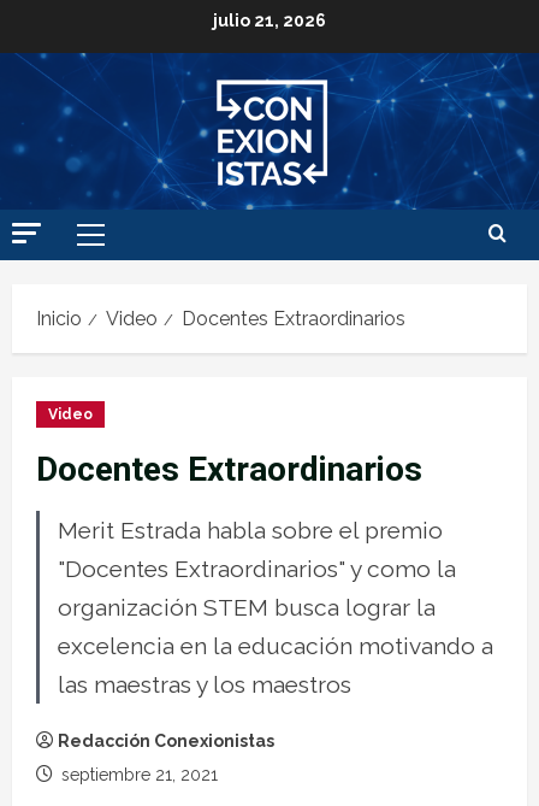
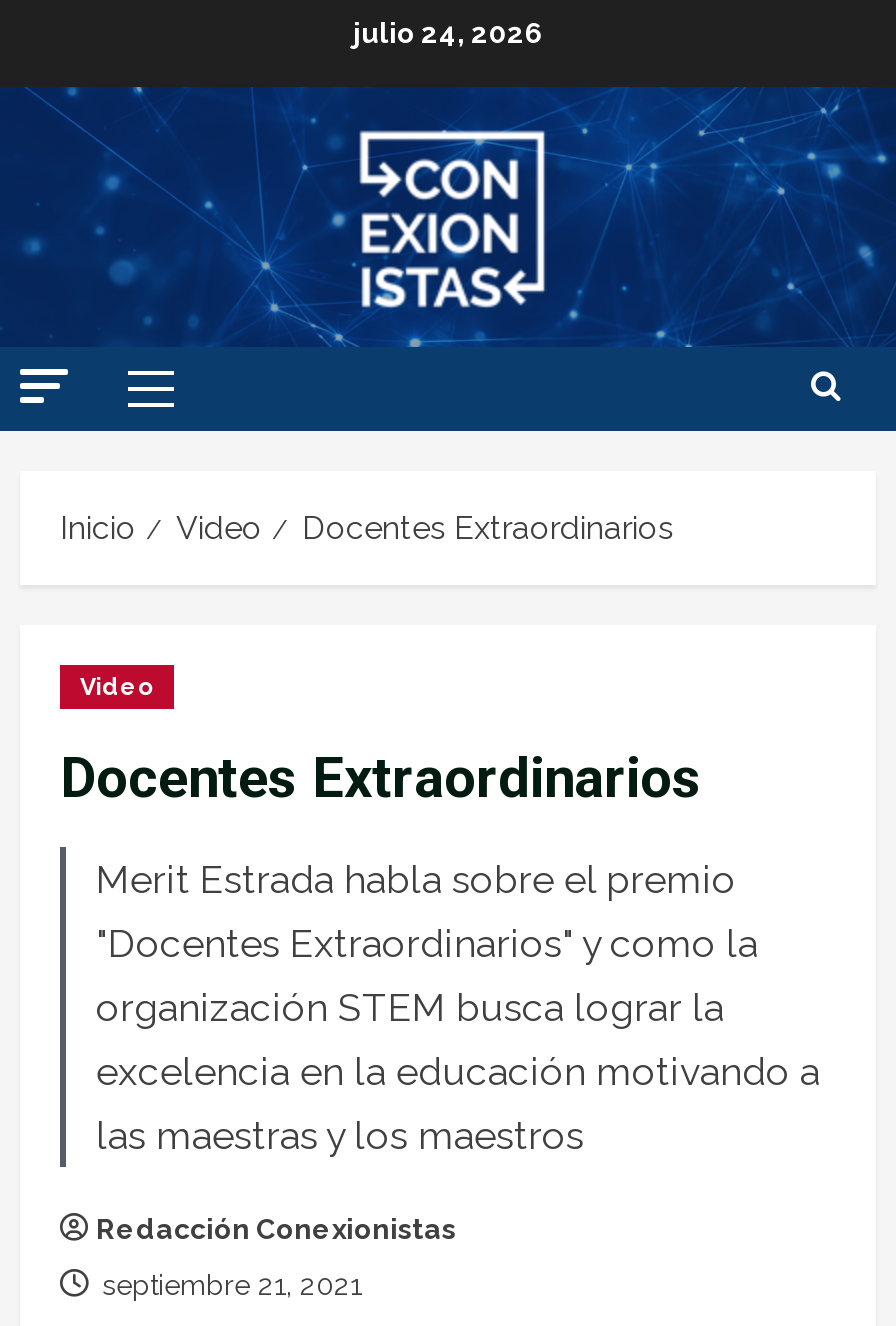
- julio 21, 2026
+ julio 24, 2026
